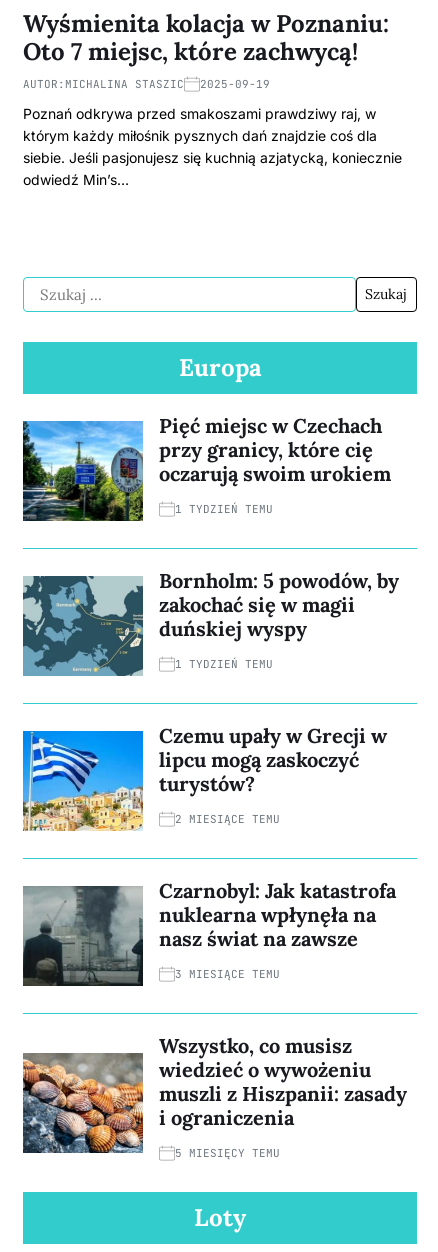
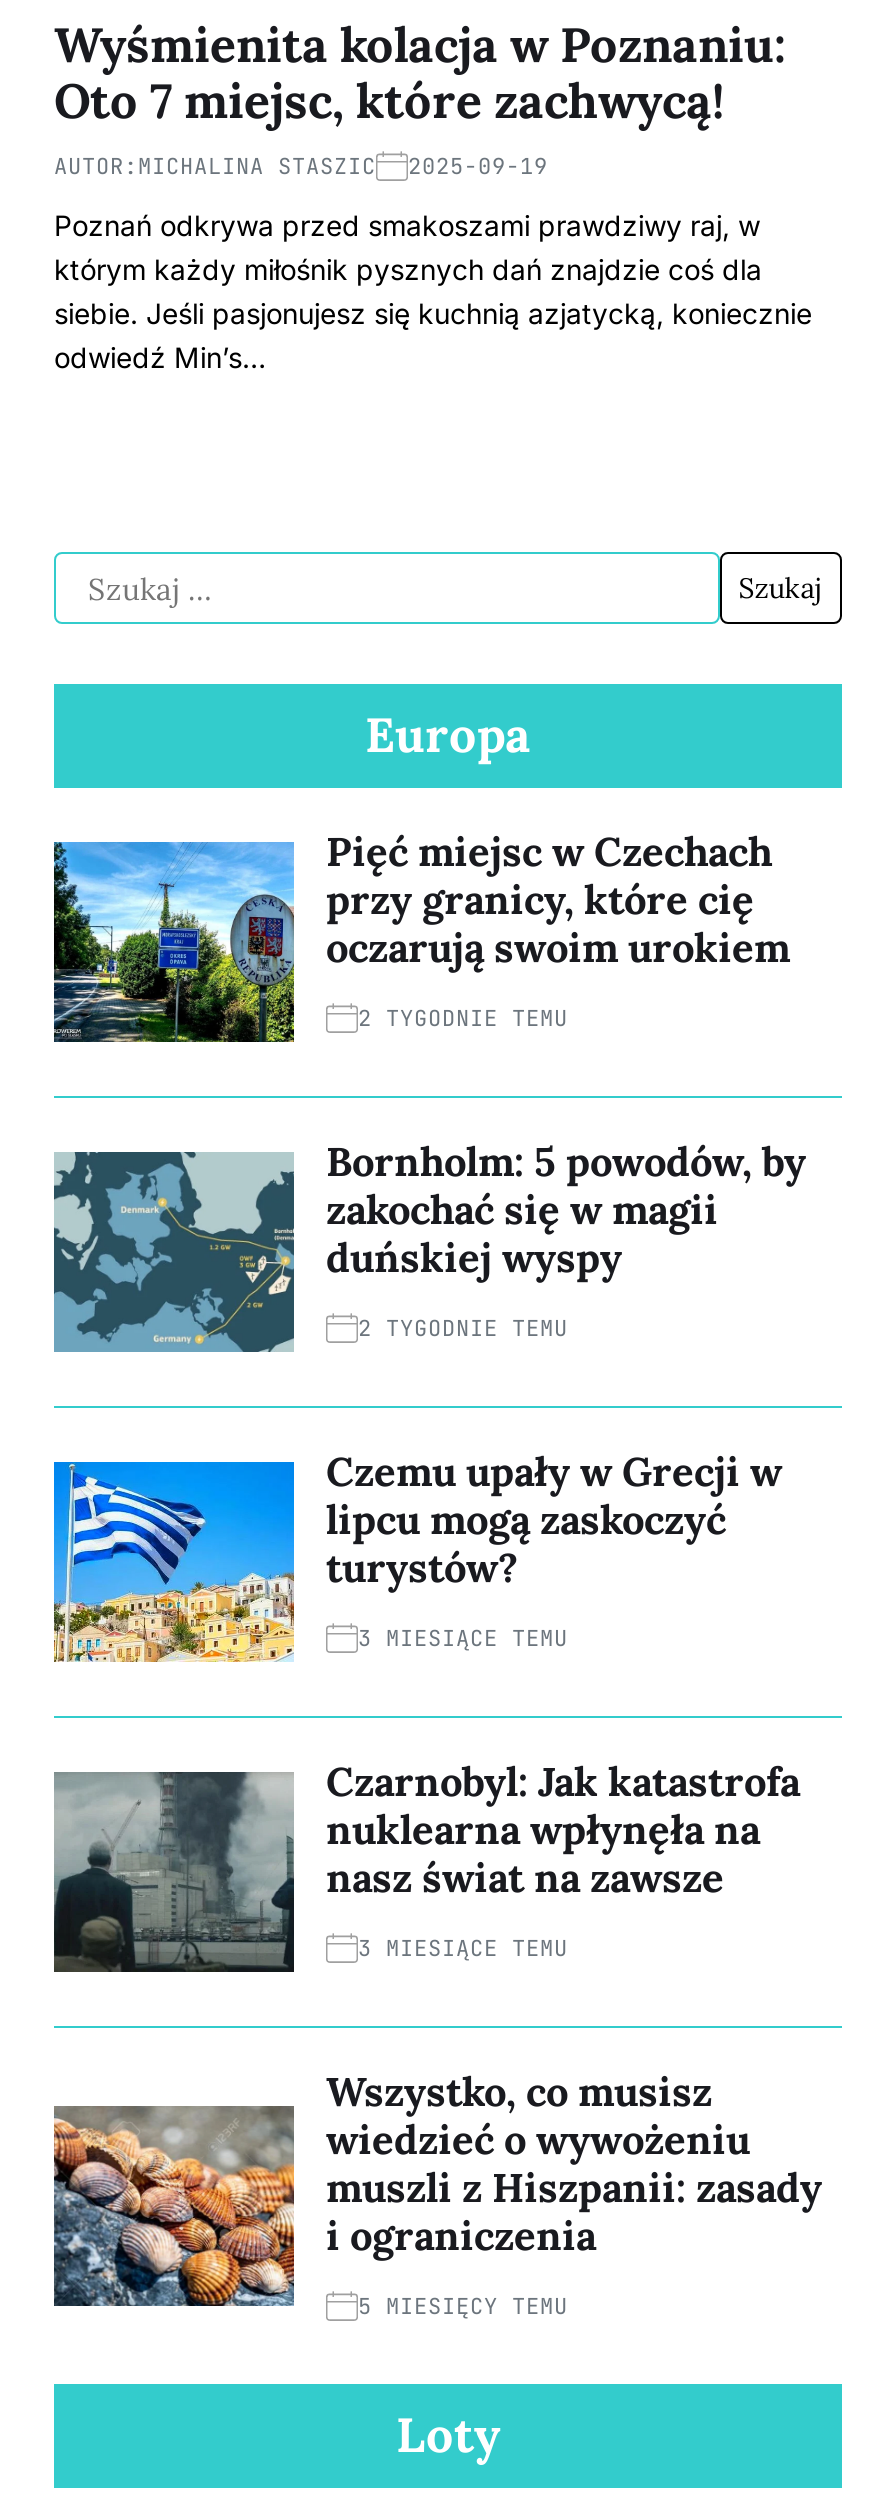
- 1 TYDZIEŃ TEMU
+ 2 TYGODNIE TEMU

- 1 TYDZIEŃ TEMU
+ 2 TYGODNIE TEMU

- 2 MIESIĄCE TEMU
+ 3 MIESIĄCE TEMU
